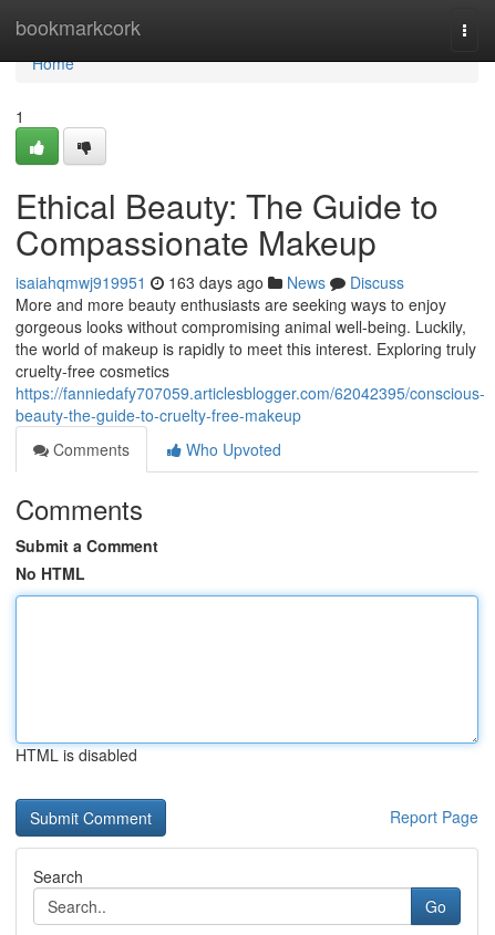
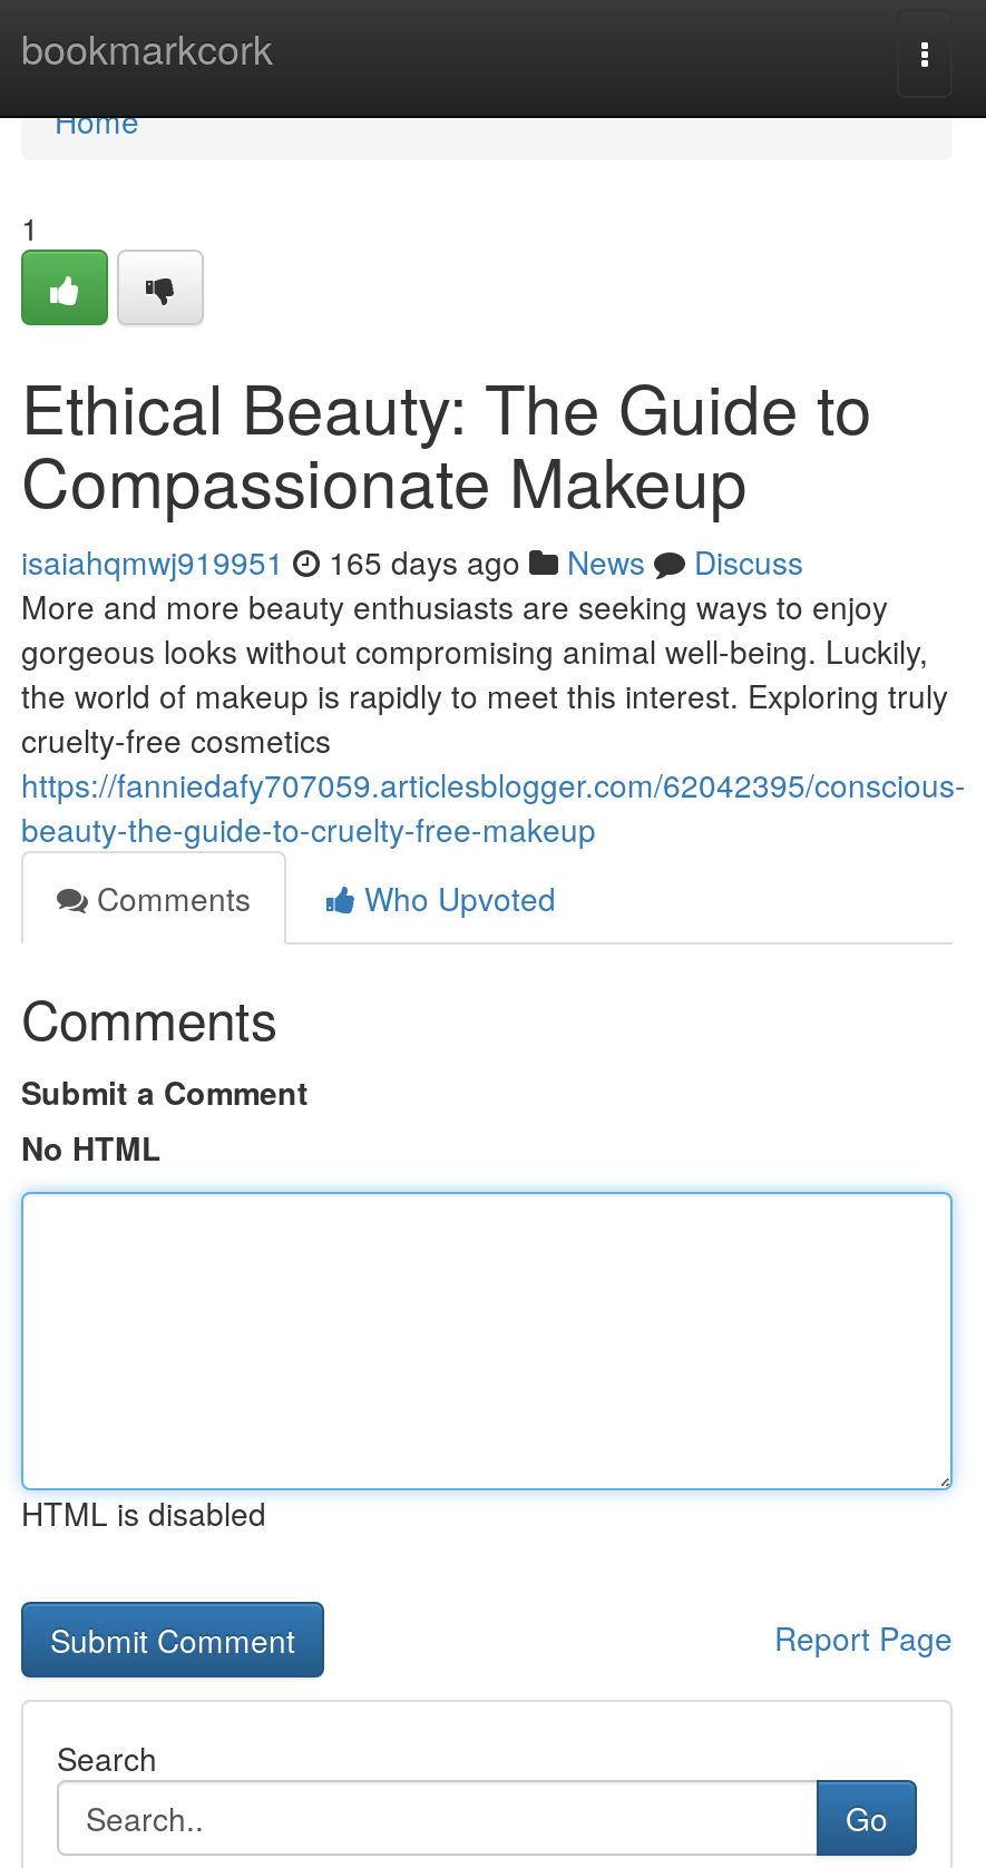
- isaiahqmwj919951 163 days ago News Discuss
+ isaiahqmwj919951 165 days ago News Discuss
